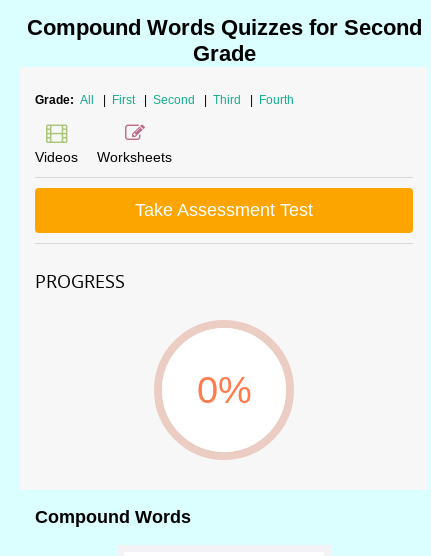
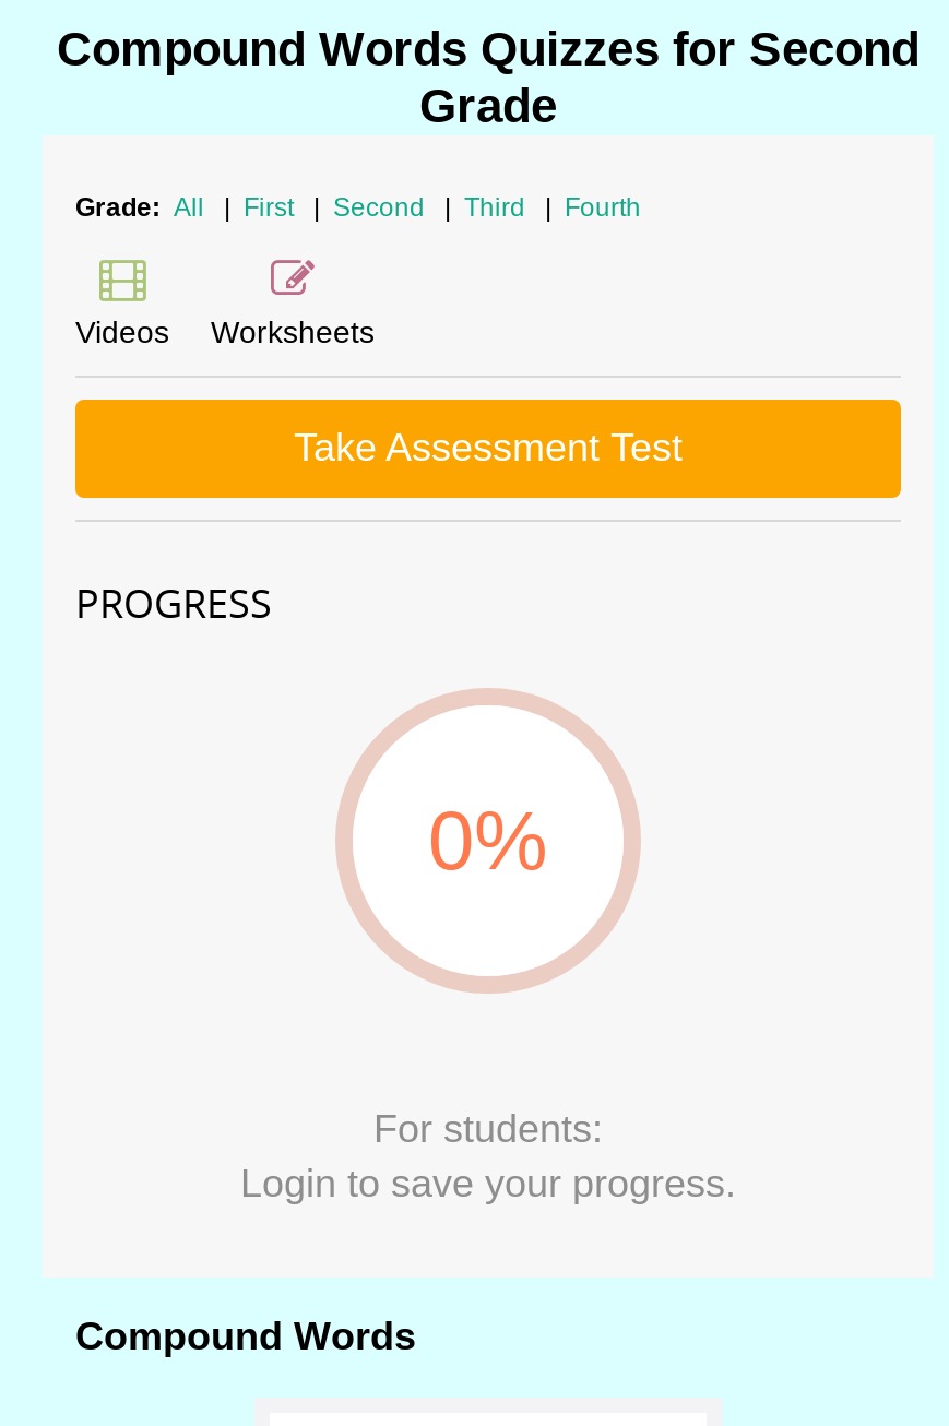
+ For students:
+ Login to save your progress.
